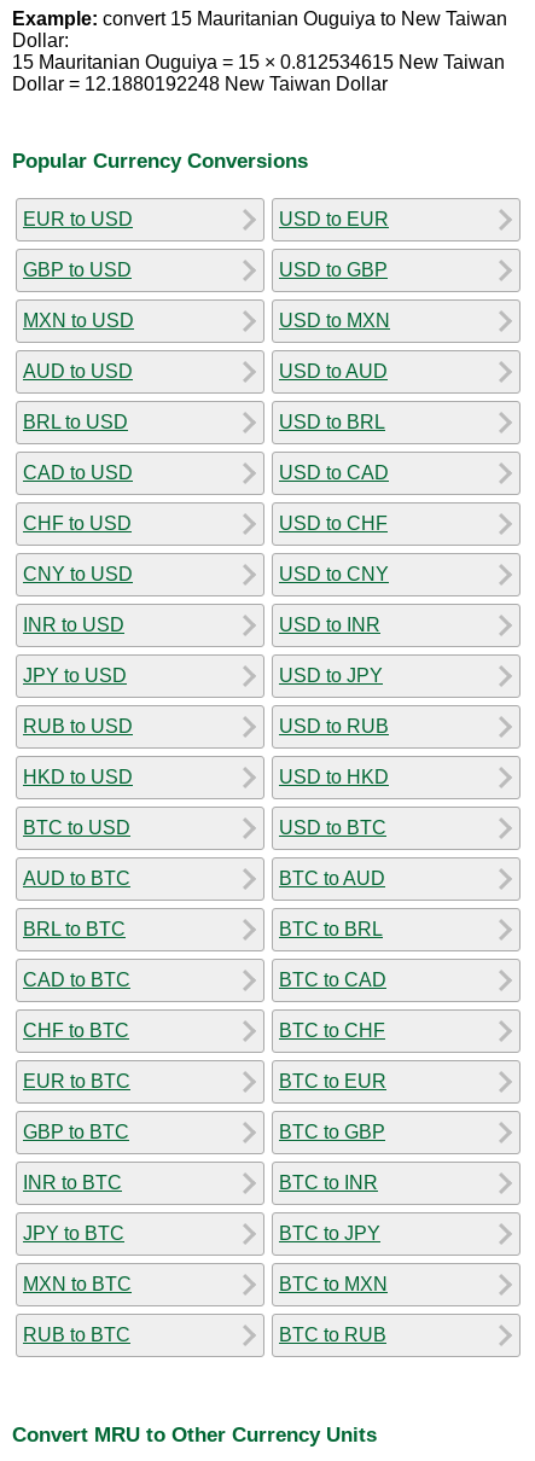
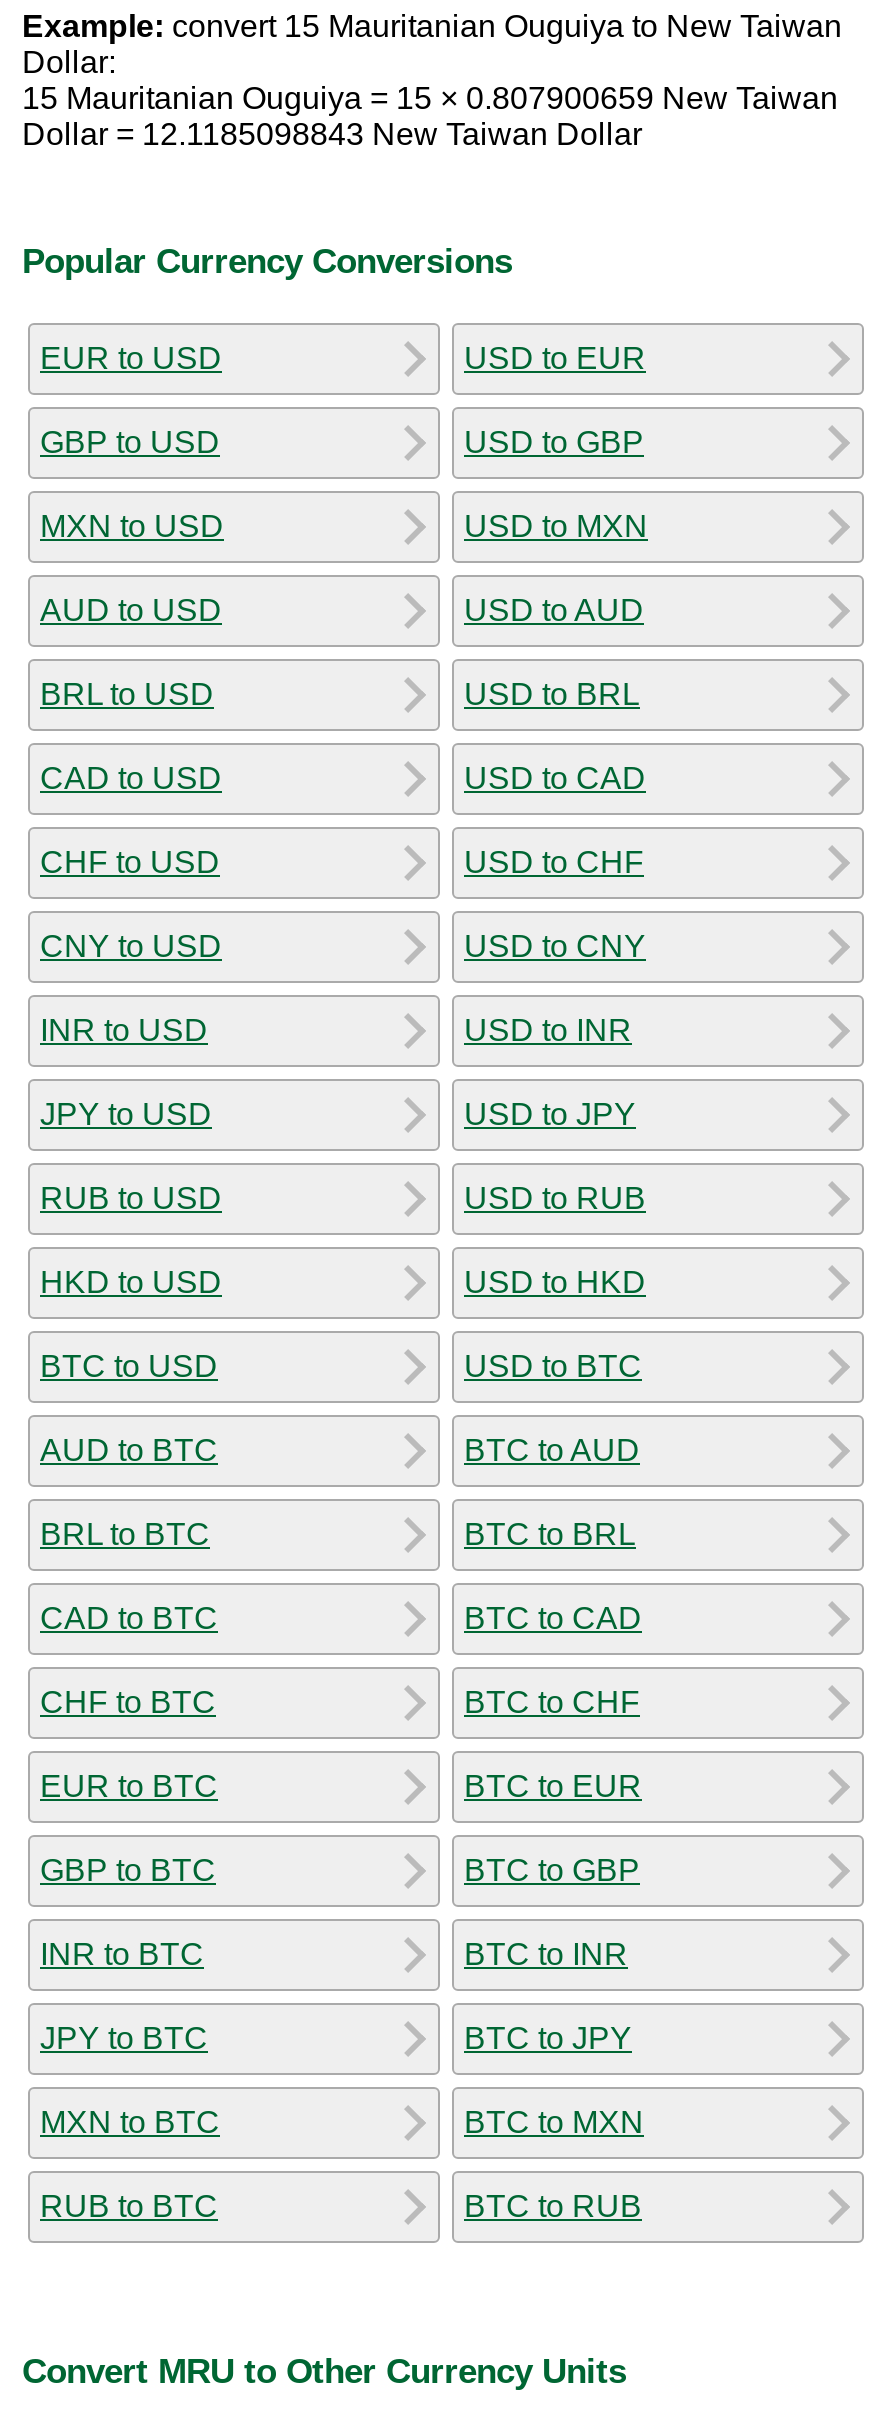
- 15 Mauritanian Ouguiya = 15 × 0.812534615 New Taiwan
+ 15 Mauritanian Ouguiya = 15 × 0.807900659 New Taiwan

- Dollar = 12.1880192248 New Taiwan Dollar
+ Dollar = 12.1185098843 New Taiwan Dollar
